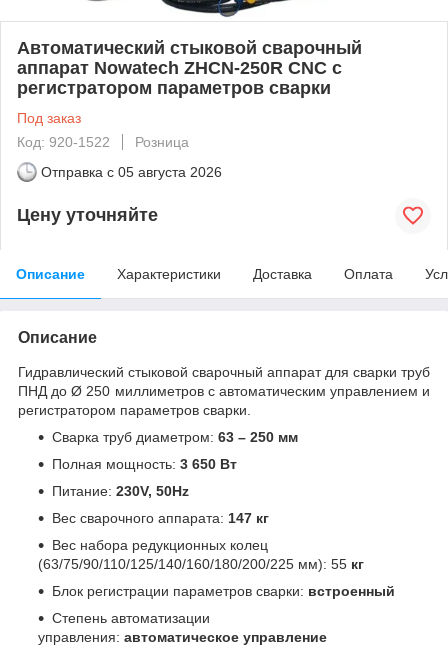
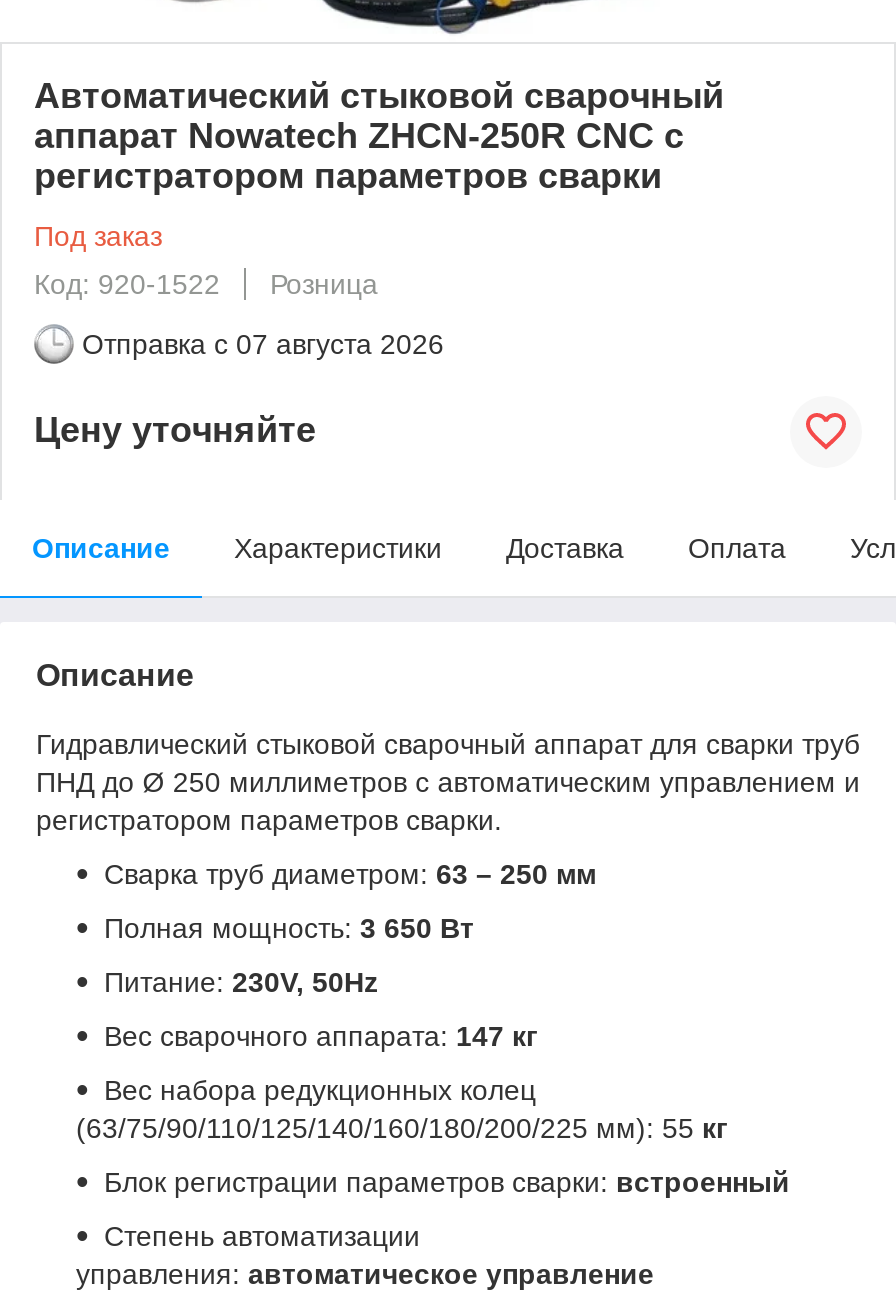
- Отправка с 05 августа 2026
+ Отправка с 07 августа 2026
